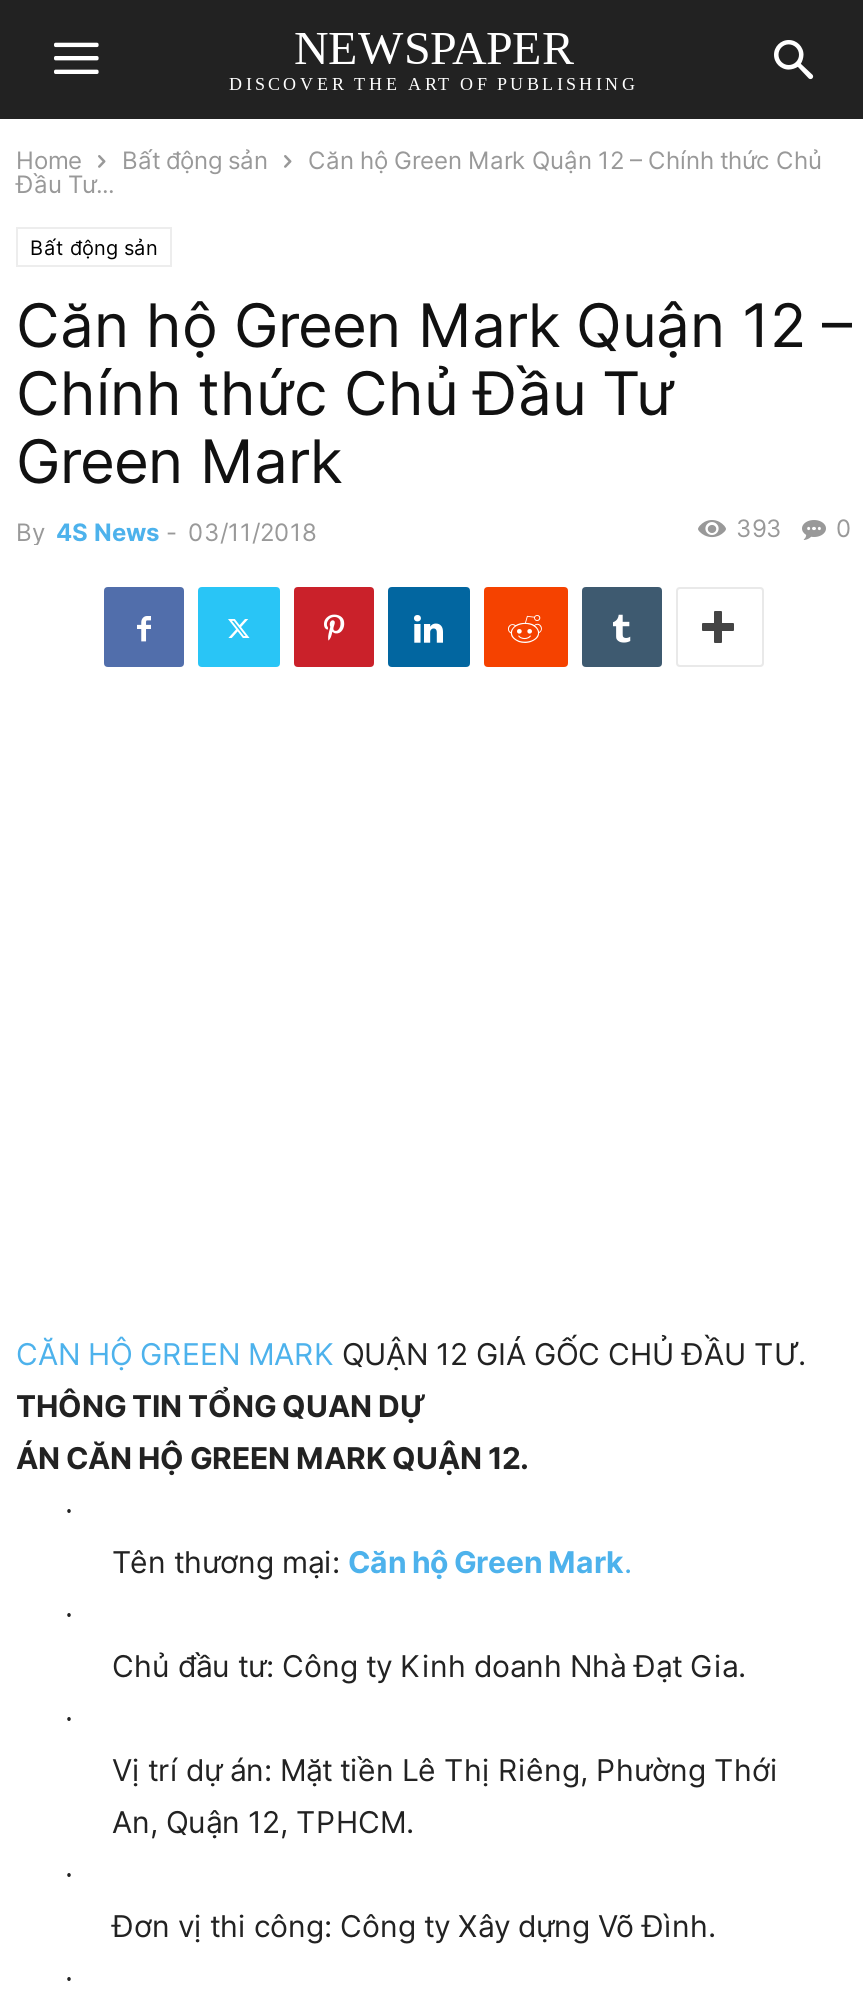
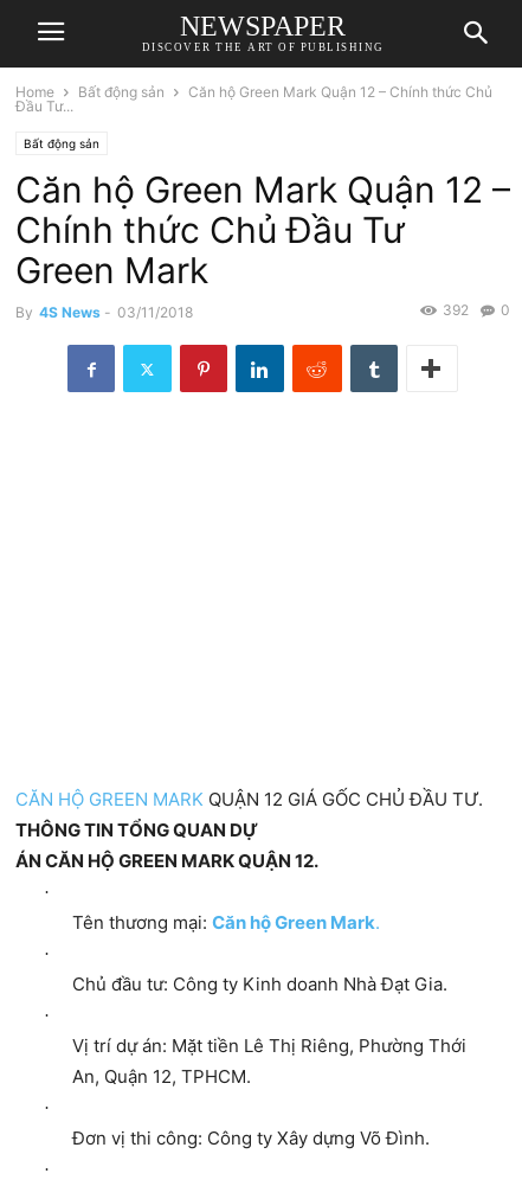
- 393 0
+ 392 0
